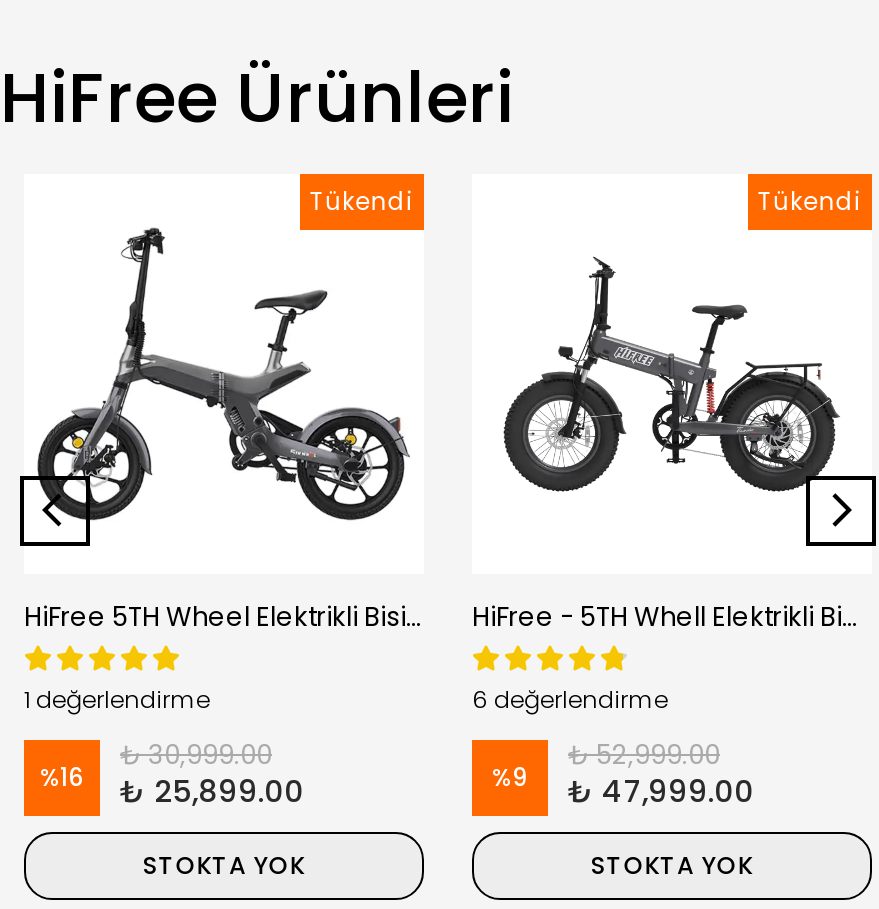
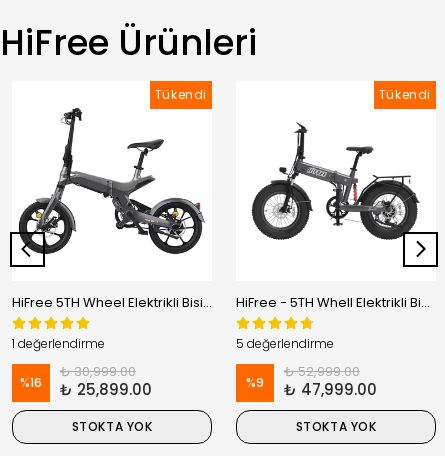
- 6 değerlendirme
+ 5 değerlendirme
